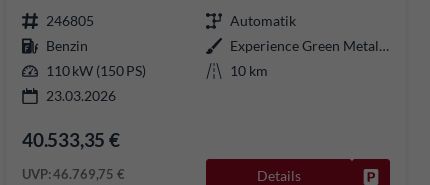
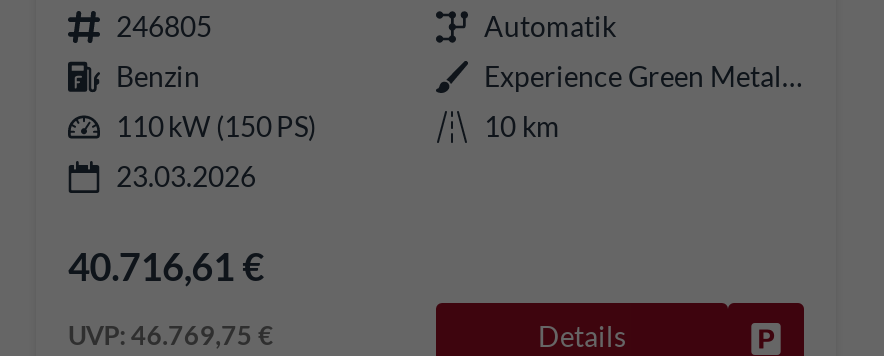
- 40.533,35 €
+ 40.716,61 €
